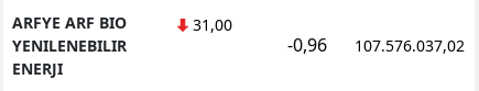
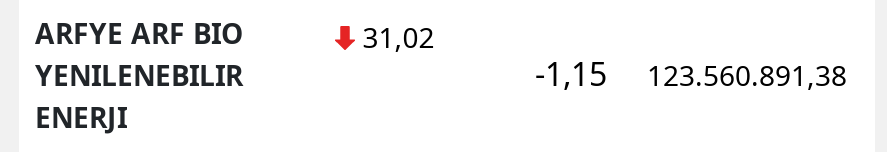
- 31,00
+ 31,02

- -0,96
+ -1,15

- 107.576.037,02
+ 123.560.891,38
